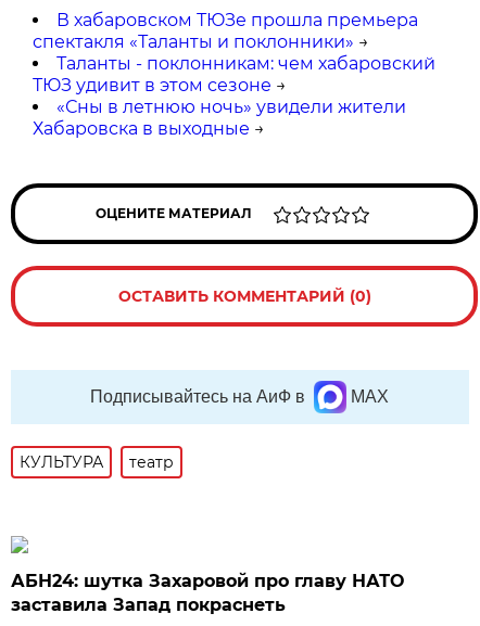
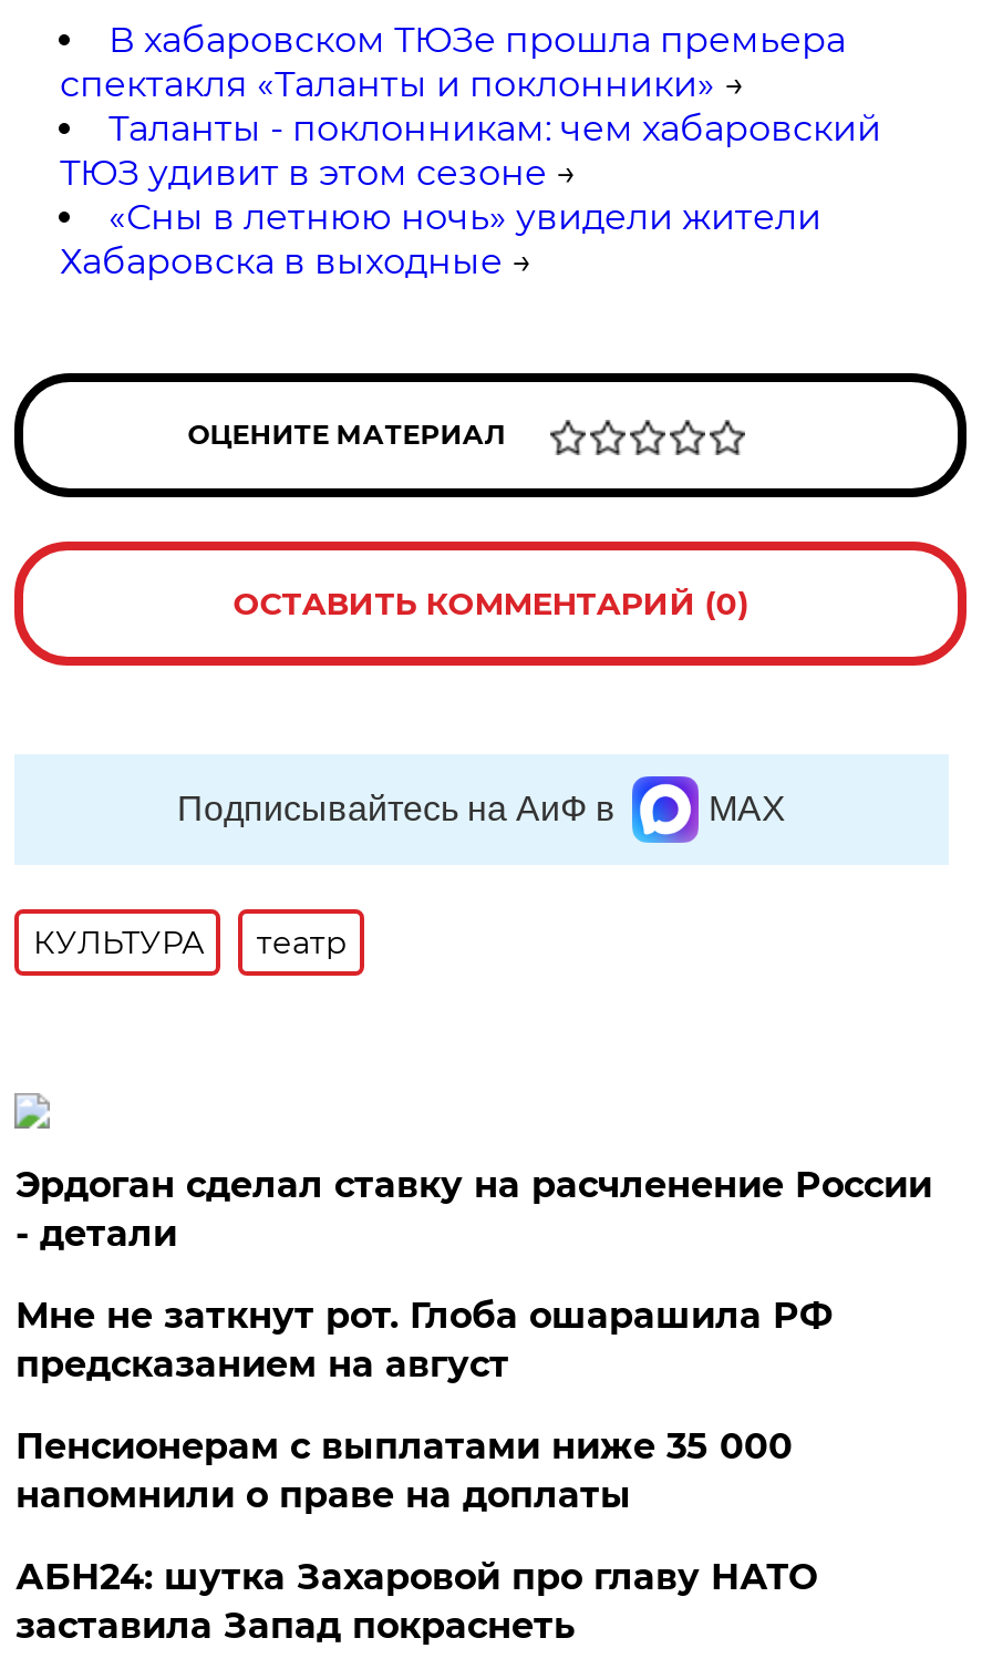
+ Эрдоган сделал ставку на расчленение России
+ - детали
+ Мне не заткнут рот. Глоба ошарашила РФ
+ предсказанием на август
+ Пенсионерам с выплатами ниже 35 000
+ напомнили о праве на доплаты
